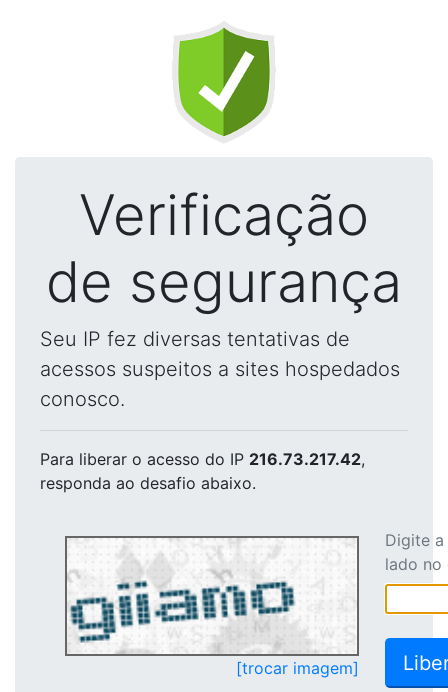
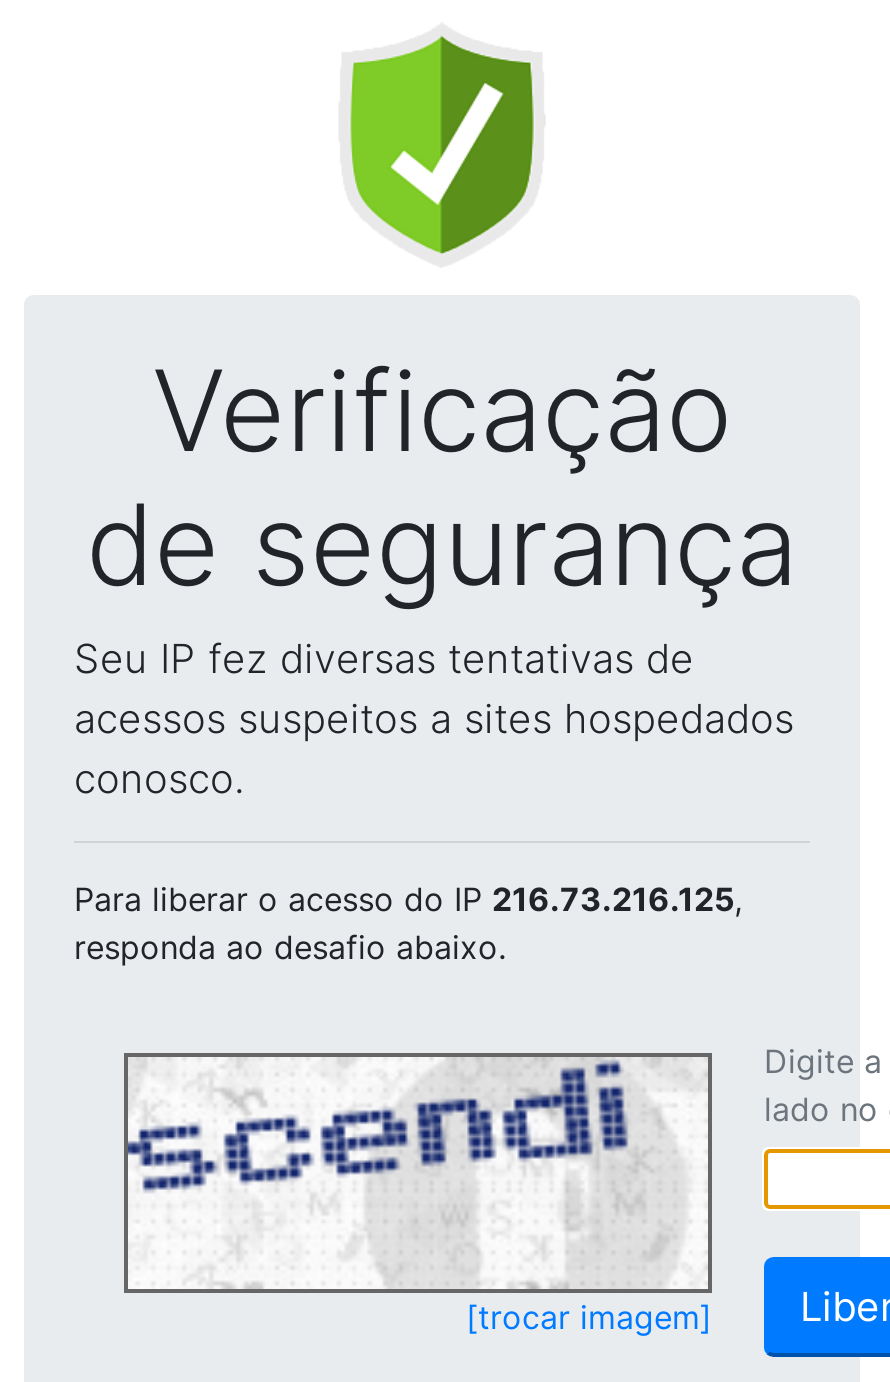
- Para liberar o acesso do IP 216.73.217.42,
+ Para liberar o acesso do IP 216.73.216.125,

- [image]
+ [image]
